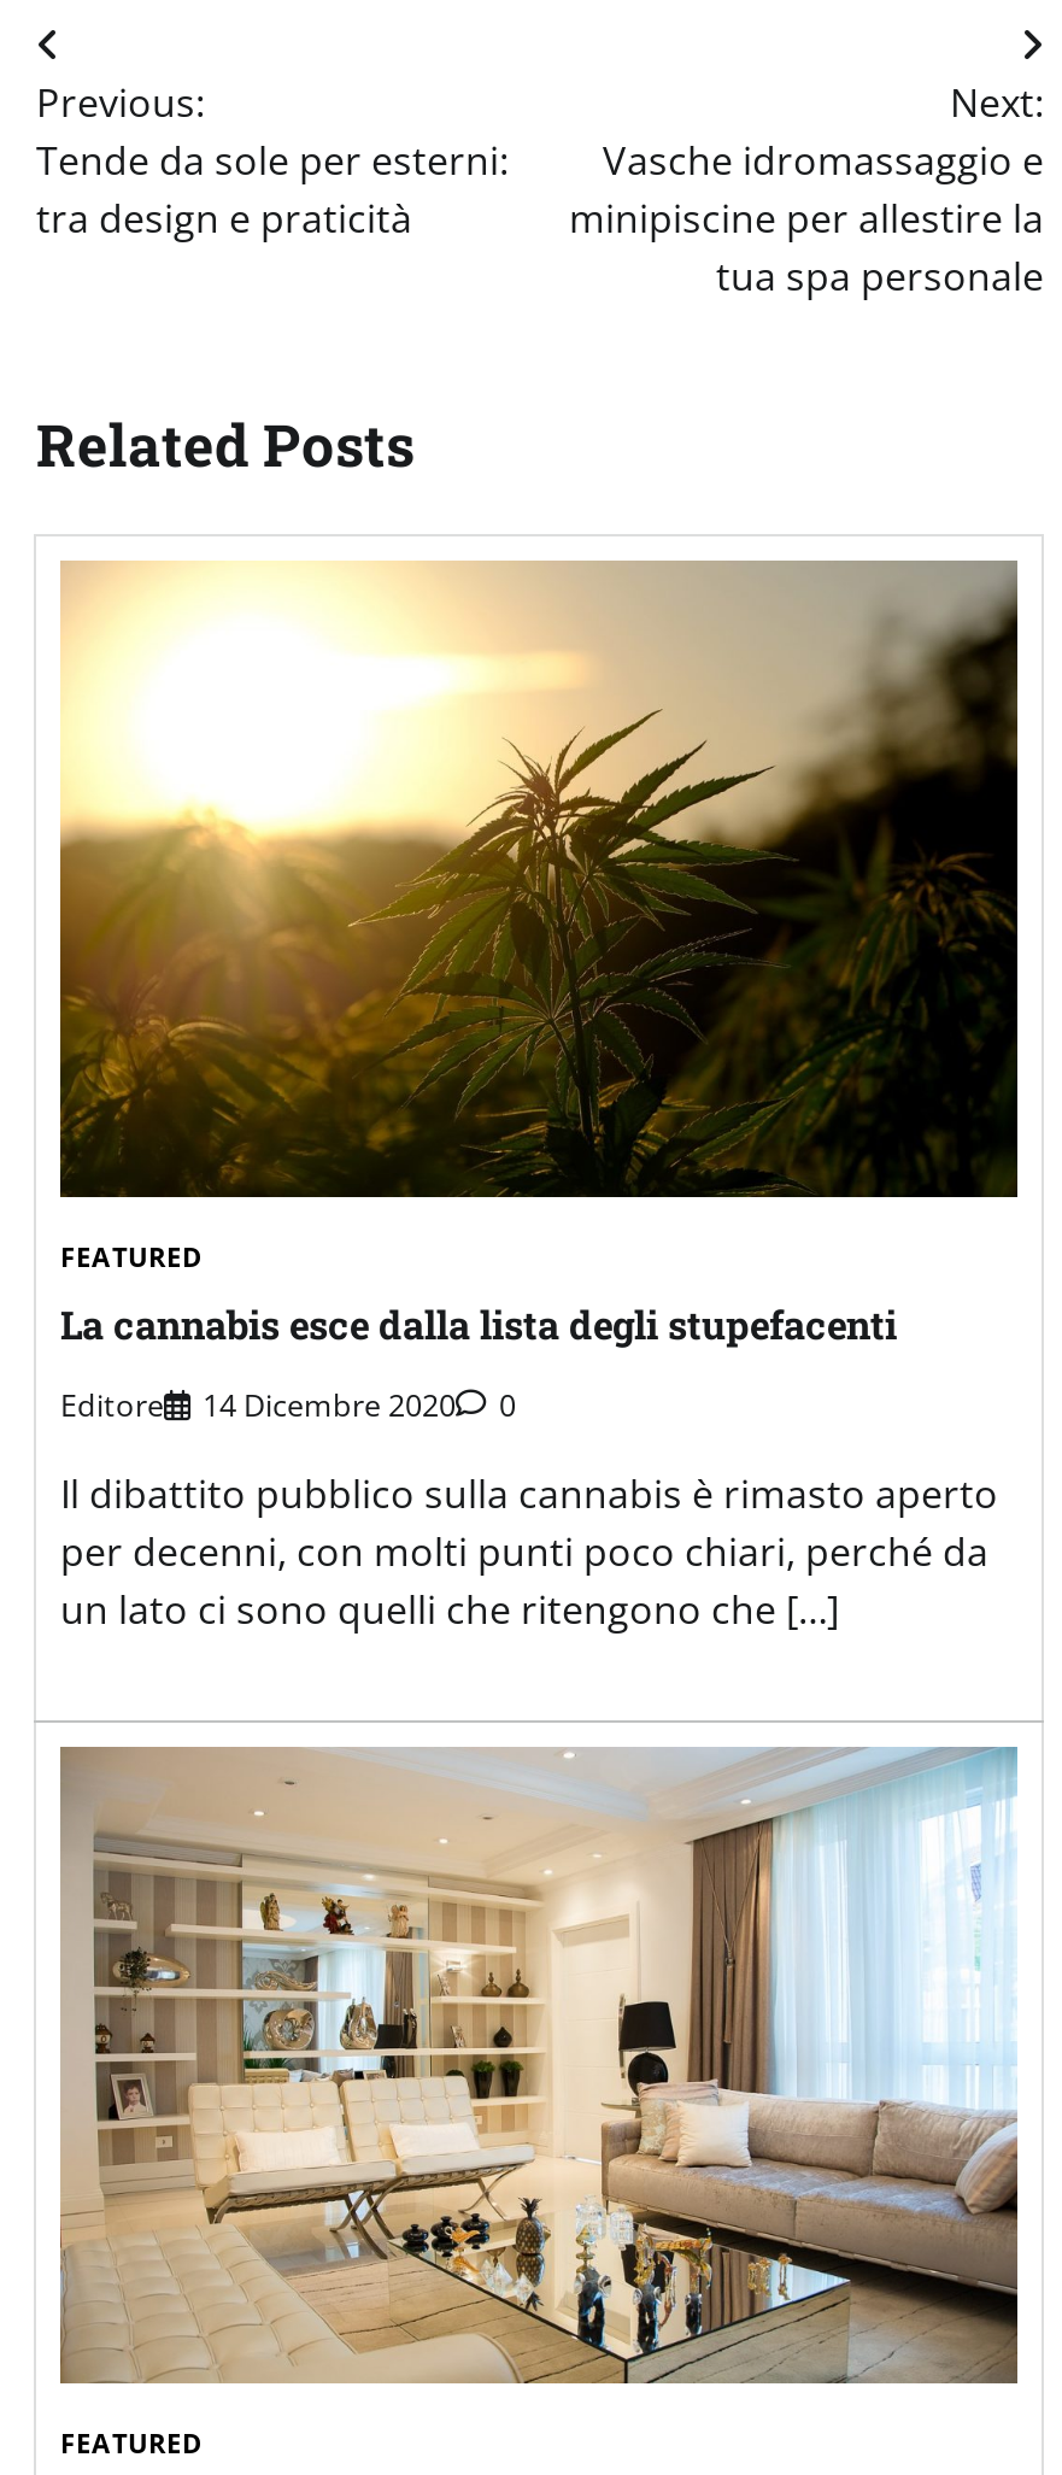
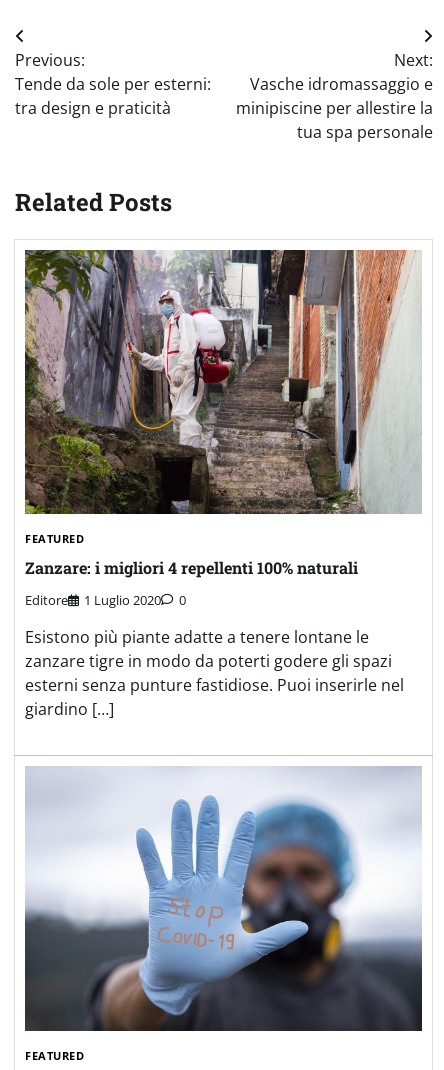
- [image]
+ [image]

- La cannabis esce dalla lista degli stupefacenti
+ Zanzare: i migliori 4 repellenti 100% naturali

- Editore 14 Dicembre 2020 0
+ Editore 1 Luglio 2020 0

- Il dibattito pubblico sulla cannabis è rimasto aperto
- per decenni, con molti punti poco chiari, perché da
- un lato ci sono quelli che ritengono che […]
+ Esistono più piante adatte a tenere lontane le
+ zanzare tigre in modo da poterti godere gli spazi
+ esterni senza punture fastidiose. Puoi inserirle nel
+ giardino […]

- [image]
+ [image]
